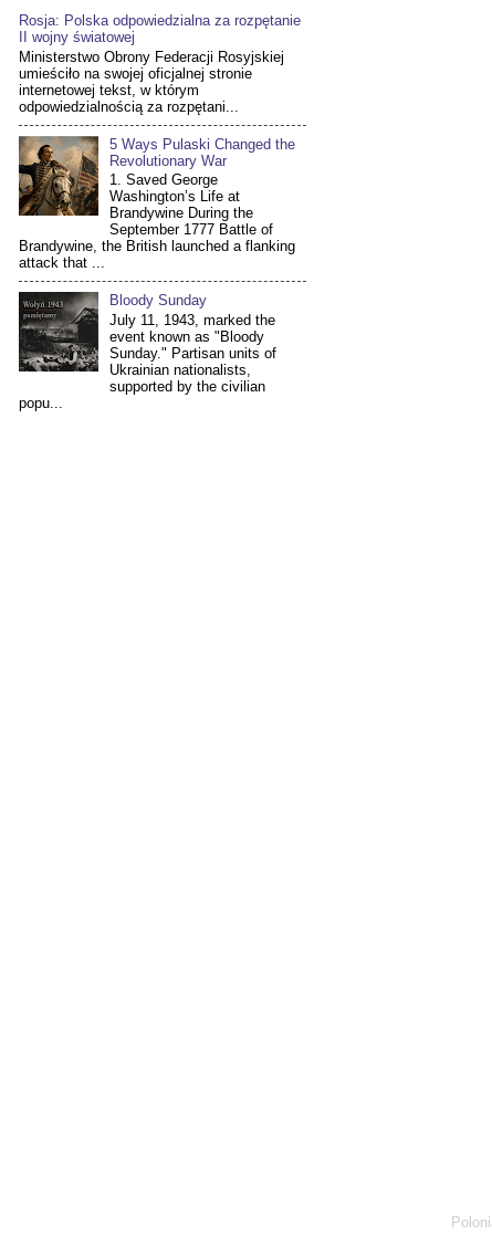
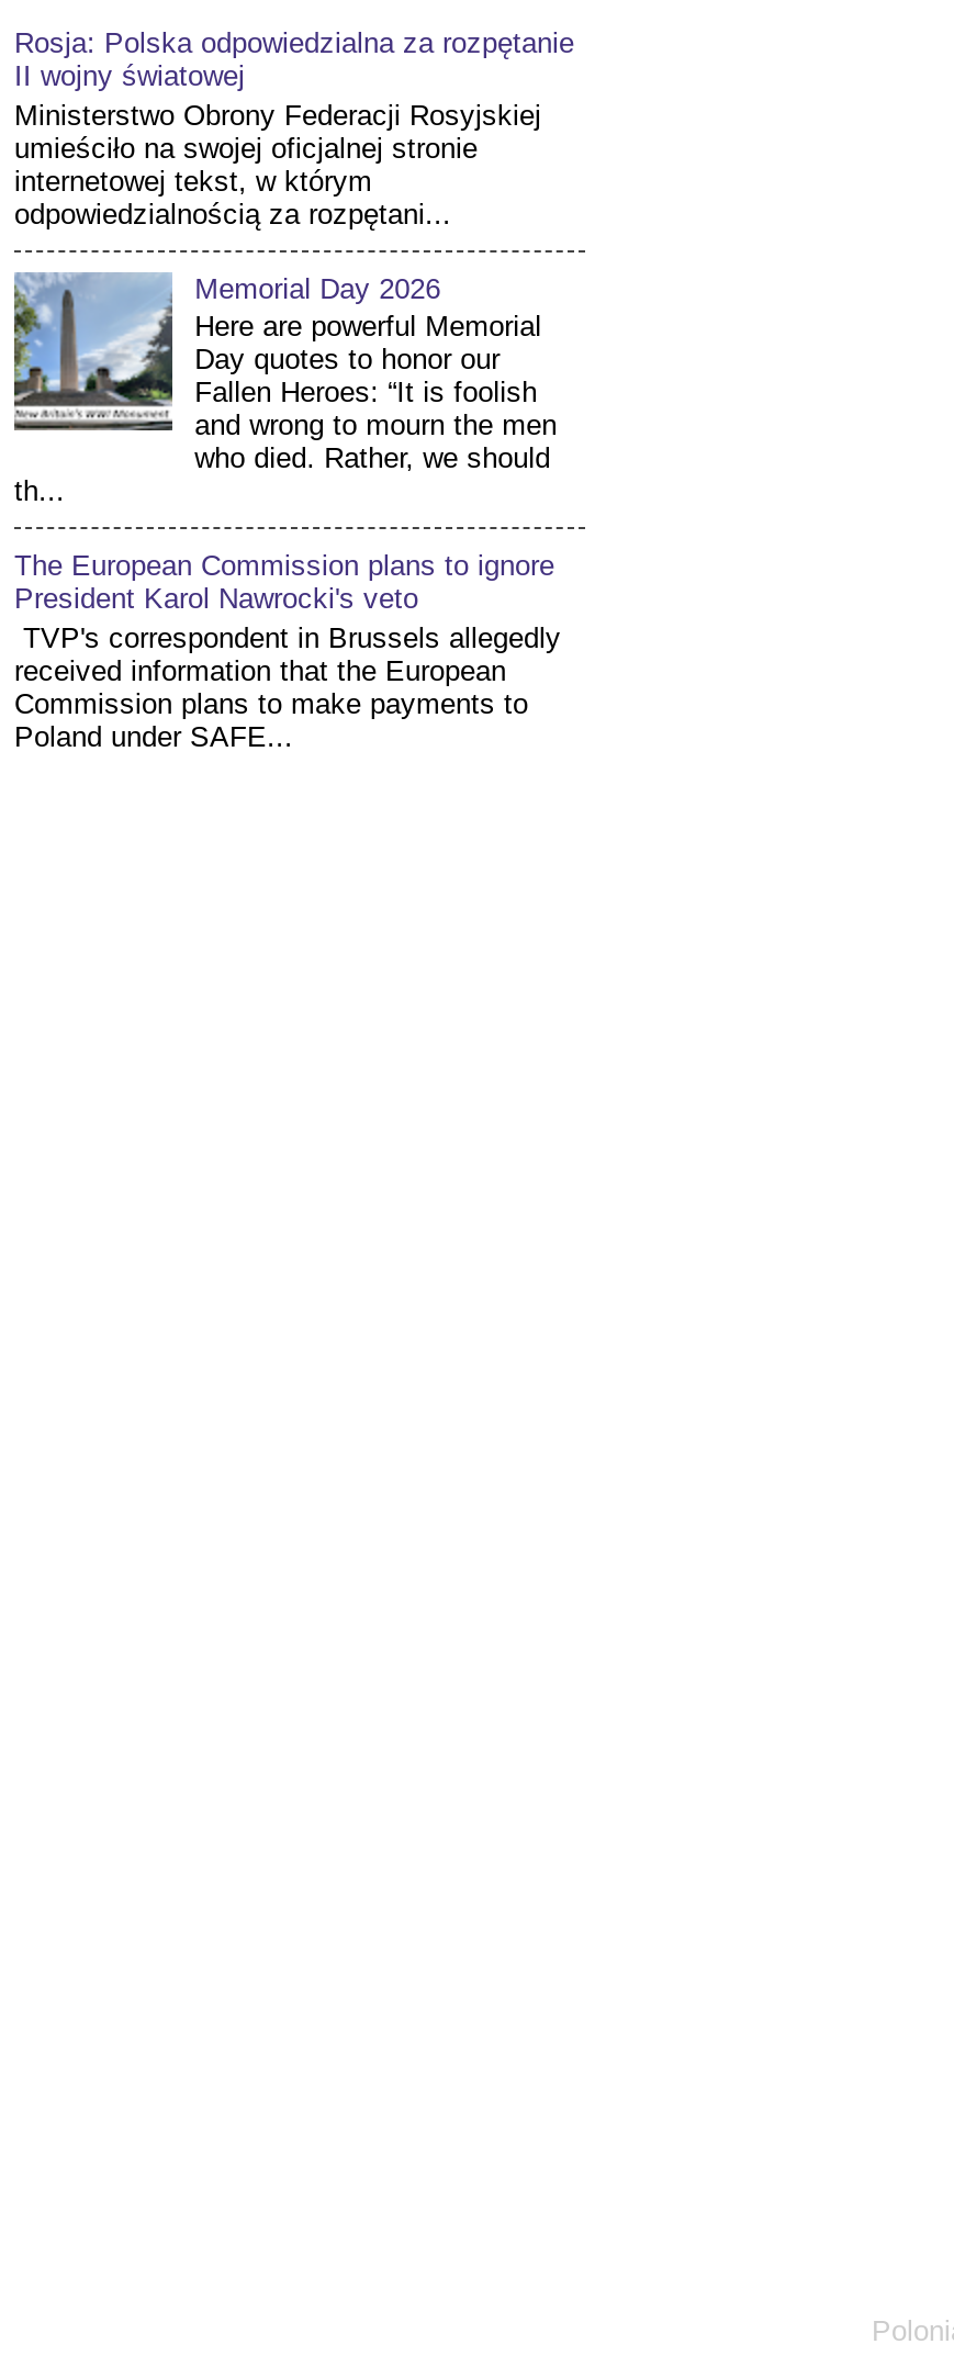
- [image]
- 5 Ways Pulaski Changed the
- Revolutionary War
- 1. Saved George
- Washington’s Life at
- Brandywine During the
- September 1777 Battle of
- Brandywine, the British launched a flanking
- attack that ...
+ [image]
+ Memorial Day 2026
+ Here are powerful Memorial
+ Day quotes to honor our
+ Fallen Heroes: “It is foolish
+ and wrong to mourn the men
+ who died. Rather, we should
+ th...

- Bloody Sunday
- July 11, 1943, marked the
- event known as "Bloody
- Sunday." Partisan units of
- Ukrainian nationalists,
- supported by the civilian
- popu...
+ The European Commission plans to ignore
+ President Karol Nawrocki's veto
+ TVP's correspondent in Brussels allegedly
+ received information that the European
+ Commission plans to make payments to
+ Poland under SAFE...
